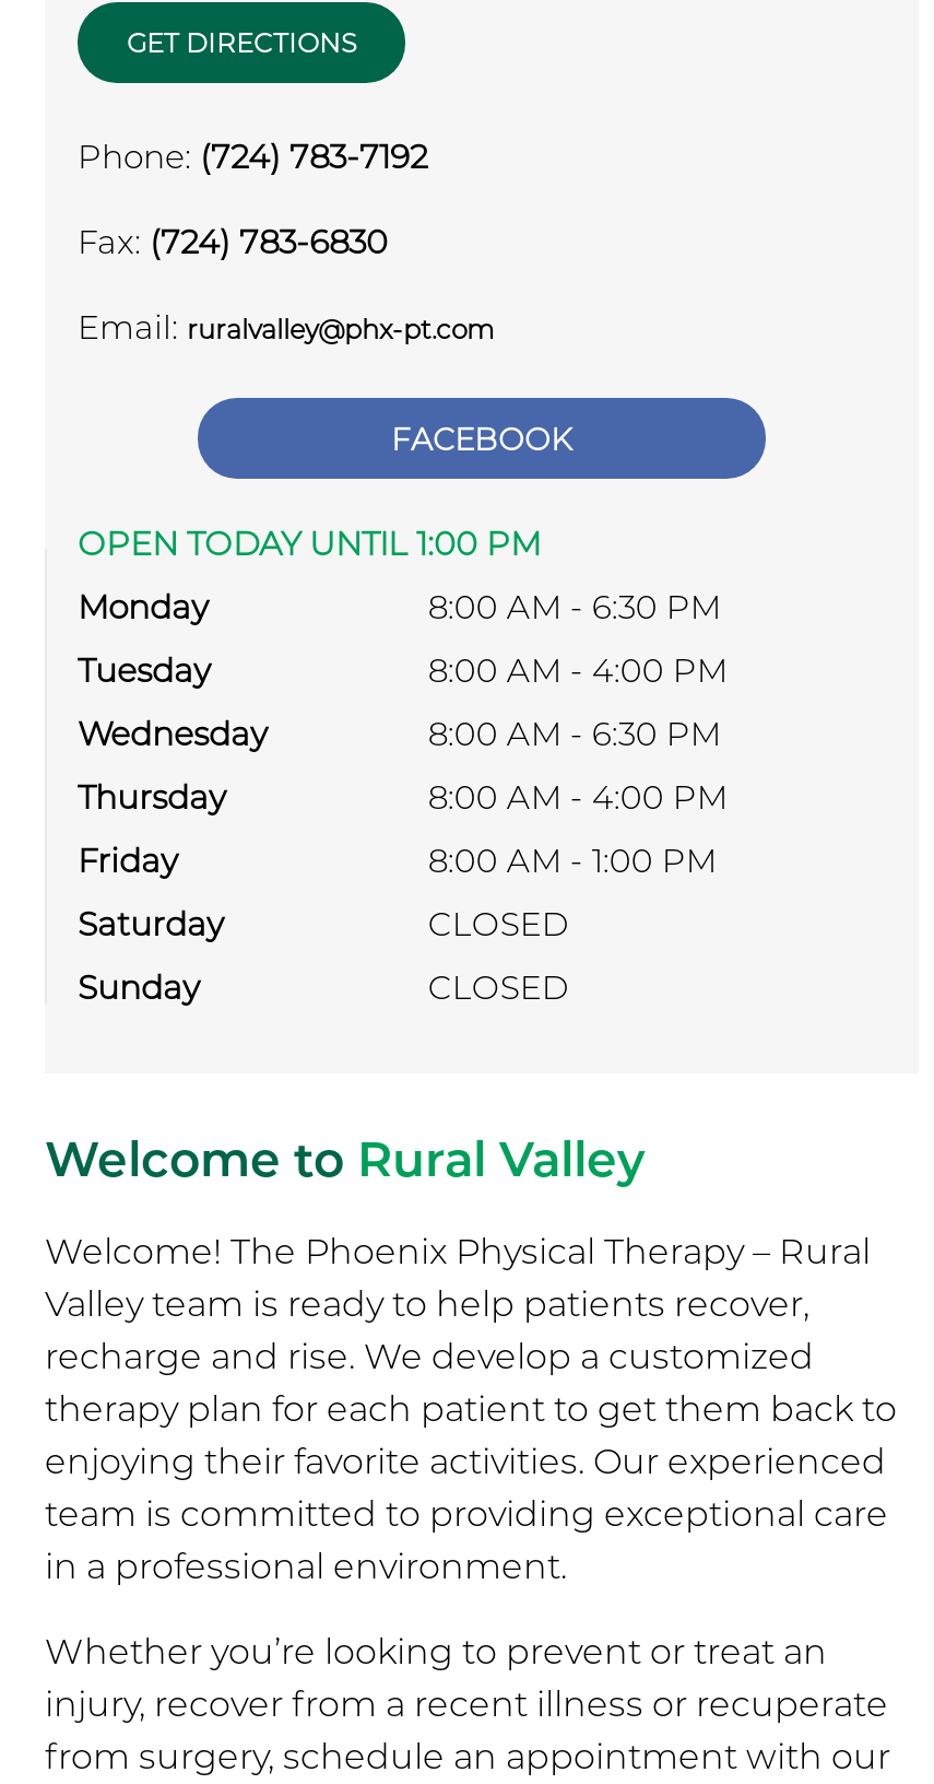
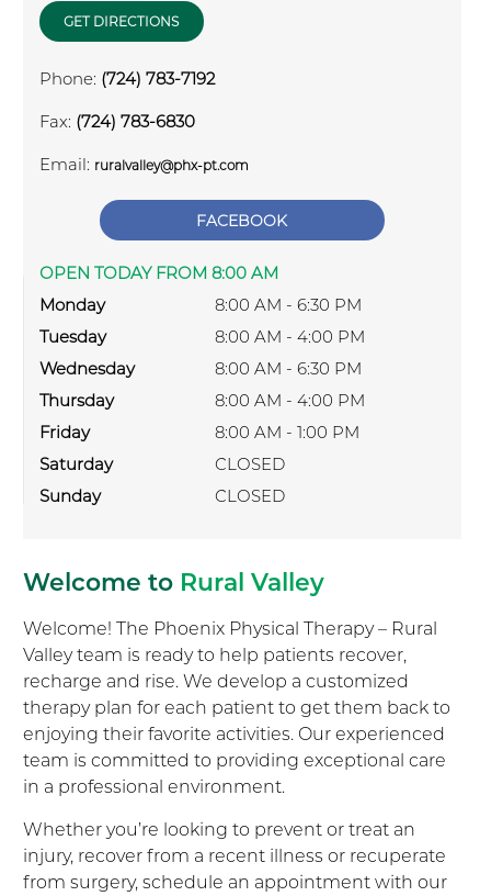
- OPEN TODAY UNTIL 1:00 PM
+ OPEN TODAY FROM 8:00 AM
